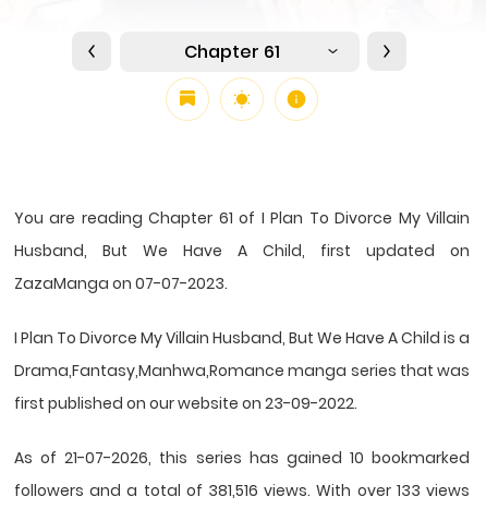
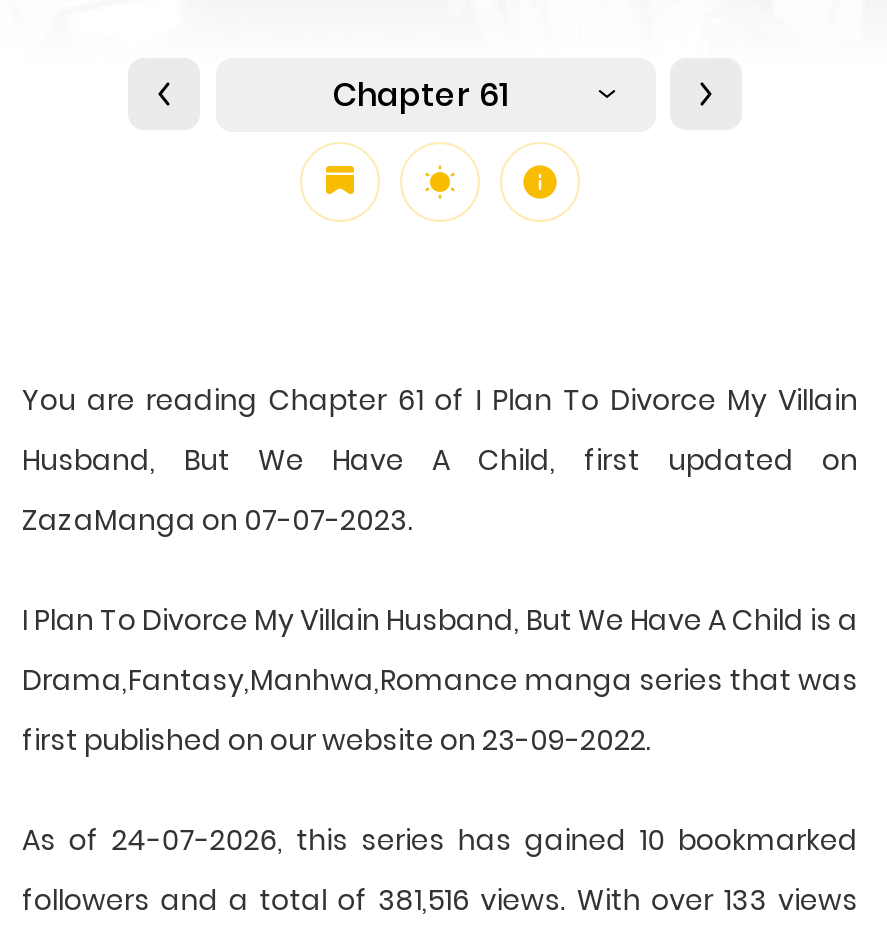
- As of 21-07-2026, this series has gained 10 bookmarked
+ As of 24-07-2026, this series has gained 10 bookmarked
